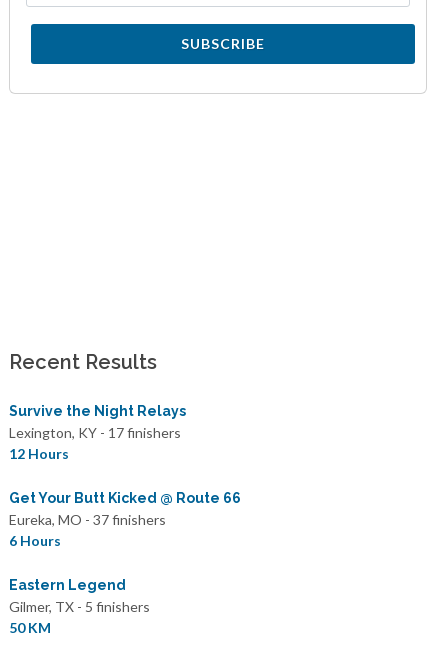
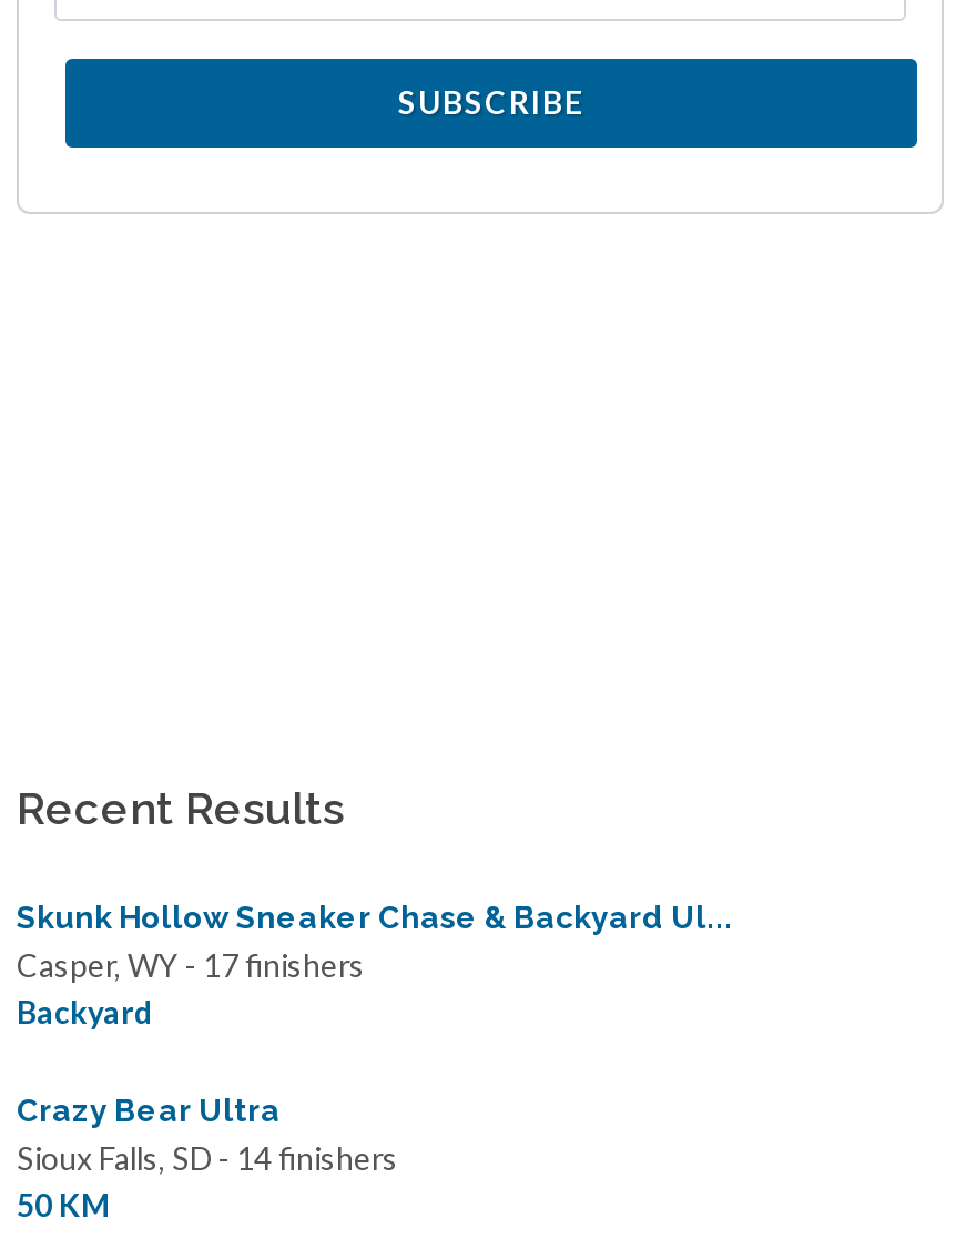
- Survive the Night Relays
- Lexington, KY - 17 finishers
- 12 Hours
- Get Your Butt Kicked @ Route 66
- Eureka, MO - 37 finishers
- 6 Hours
- Eastern Legend
- Gilmer, TX - 5 finishers
+ Skunk Hollow Sneaker Chase & Backyard Ul...
+ Casper, WY - 17 finishers
+ Backyard
+ Crazy Bear Ultra
+ Sioux Falls, SD - 14 finishers
